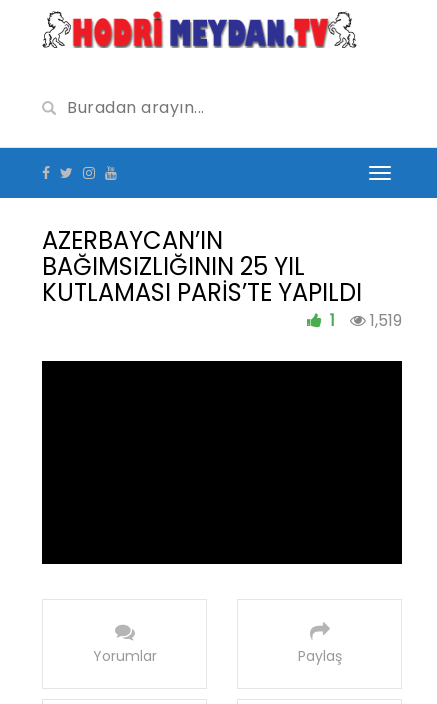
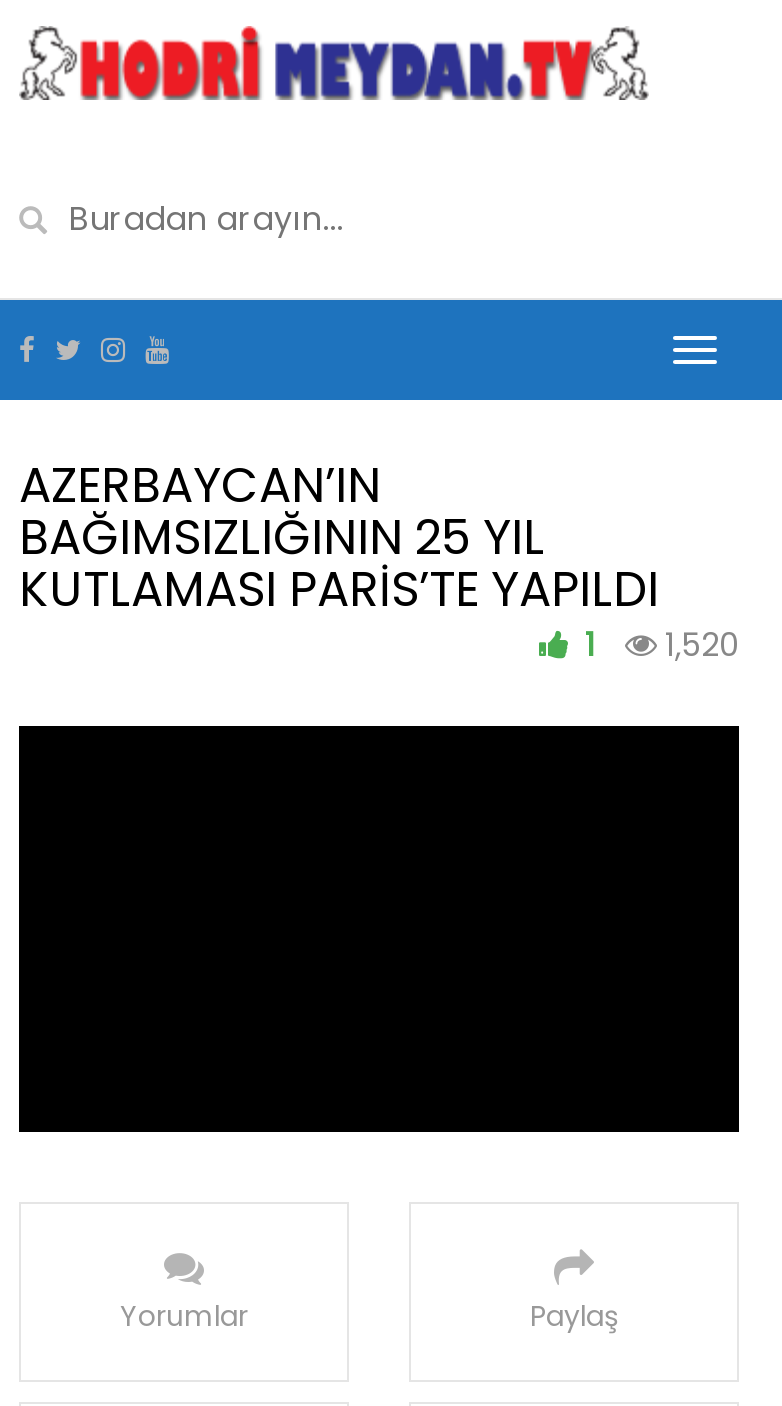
- 1 1,519
+ 1 1,520
